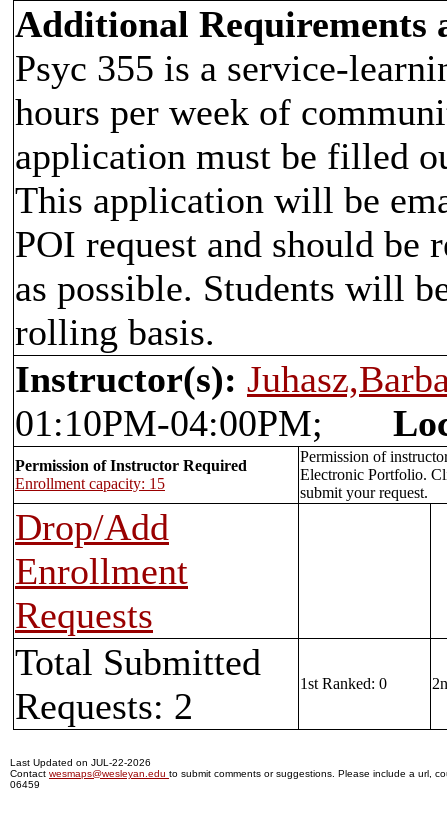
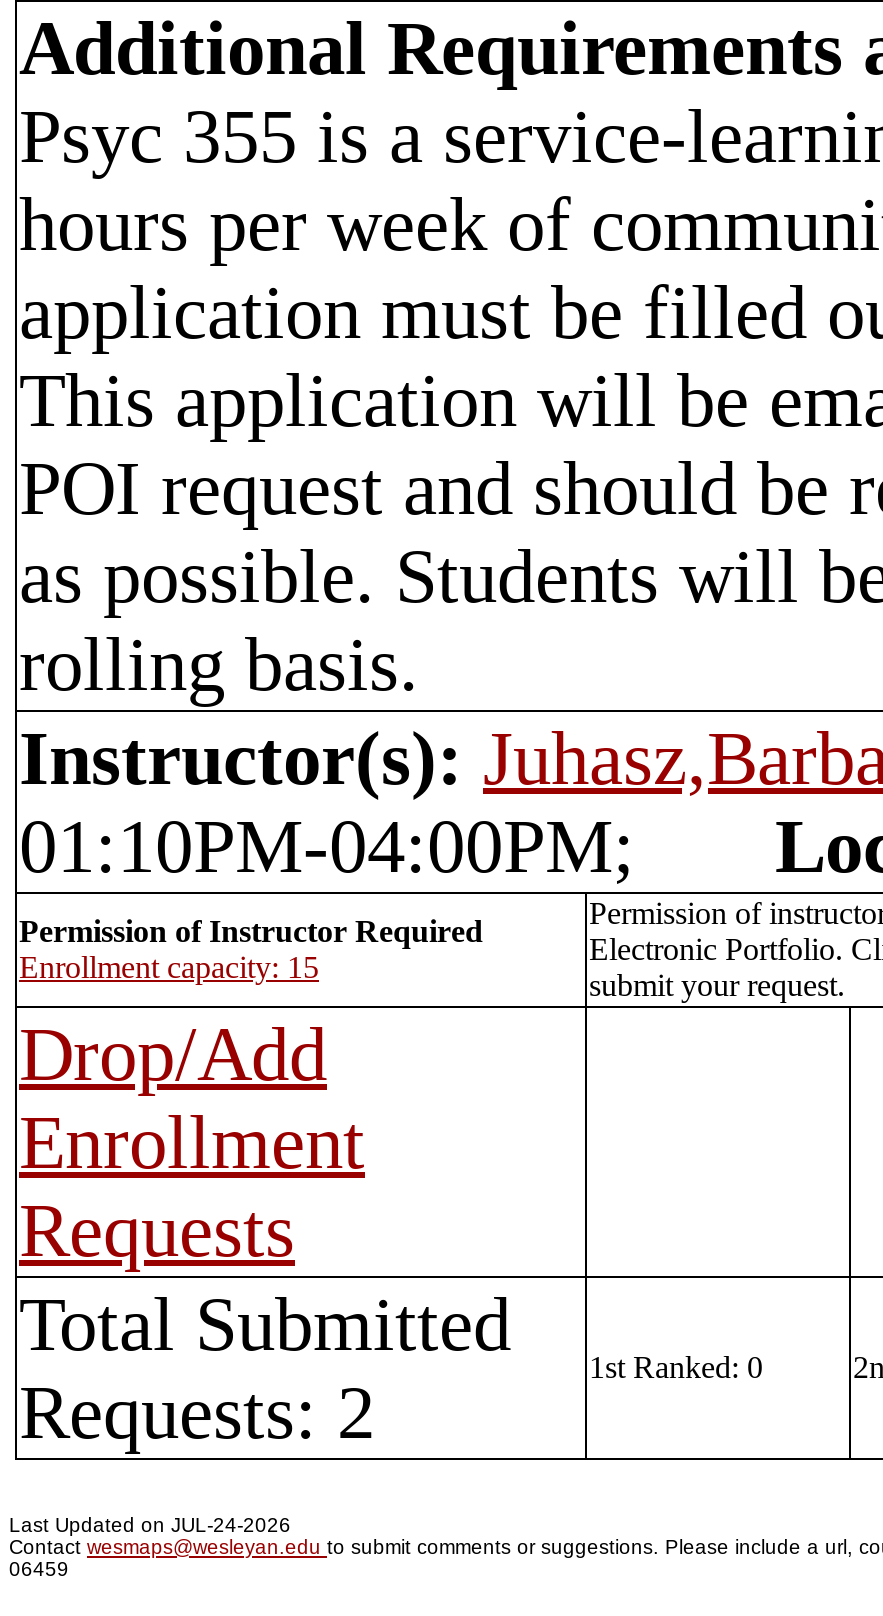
- Last Updated on JUL-22-2026
+ Last Updated on JUL-24-2026
